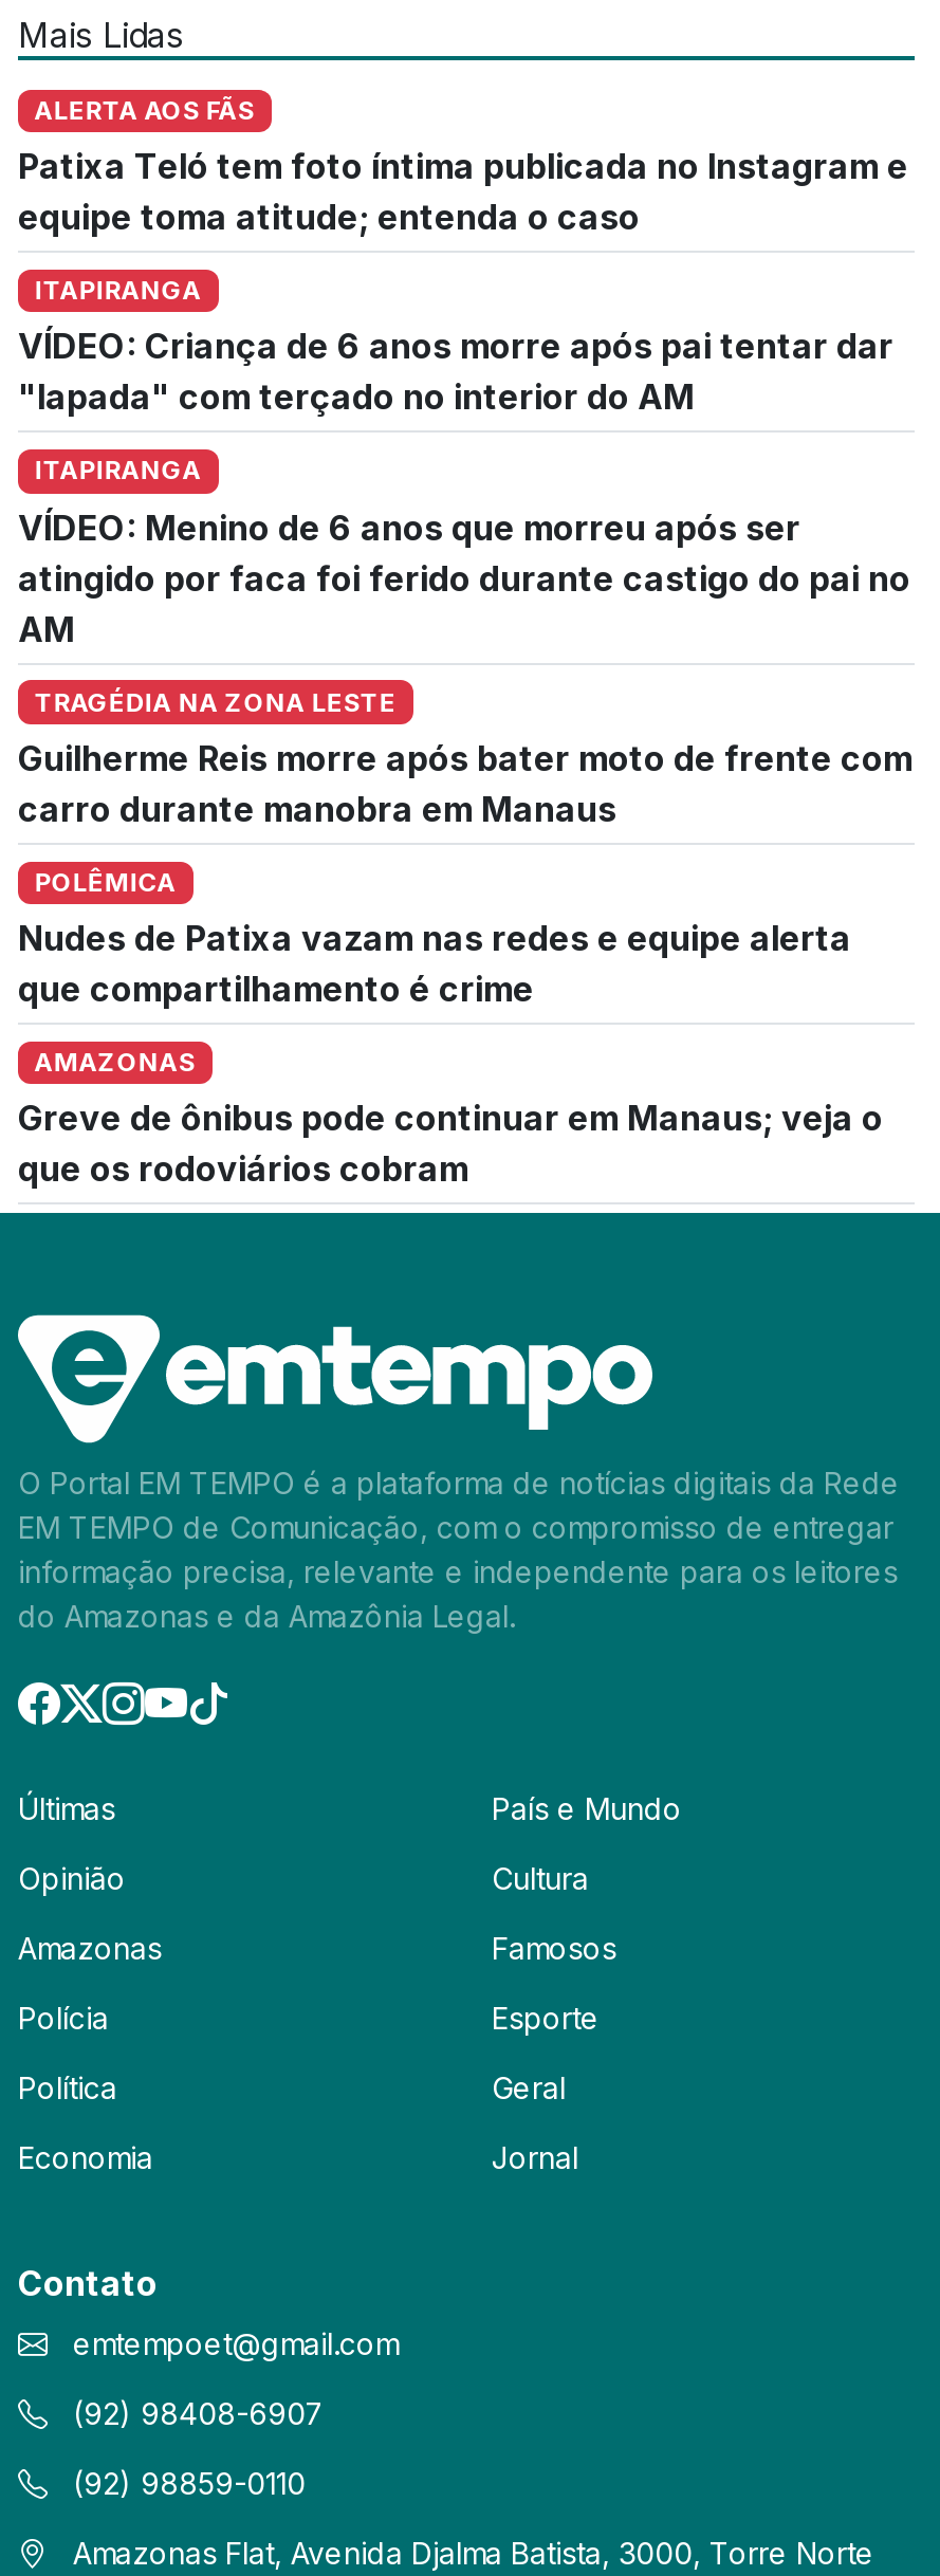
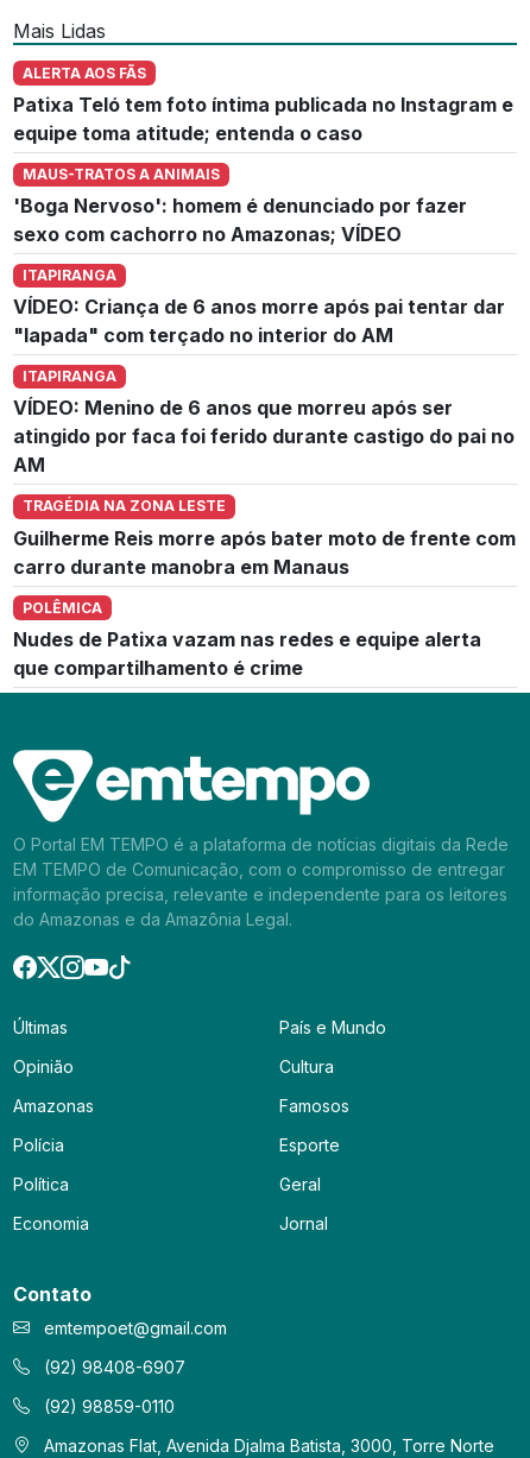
+ MAUS-TRATOS A ANIMAIS
+ 'Boga Nervoso': homem é denunciado por fazer
+ sexo com cachorro no Amazonas; VÍDEO

moved down: ITAPIRANGA | VÍDEO: Criança de 6 anos morre após pai tentar dar | "lapada" com terçado no interior do AM | ... | Nudes de Patixa vazam nas redes e equipe alerta | que compartilhamento é crime

- AMAZONAS
- Greve de ônibus pode continuar em Manaus; veja o
- que os rodoviários cobram
